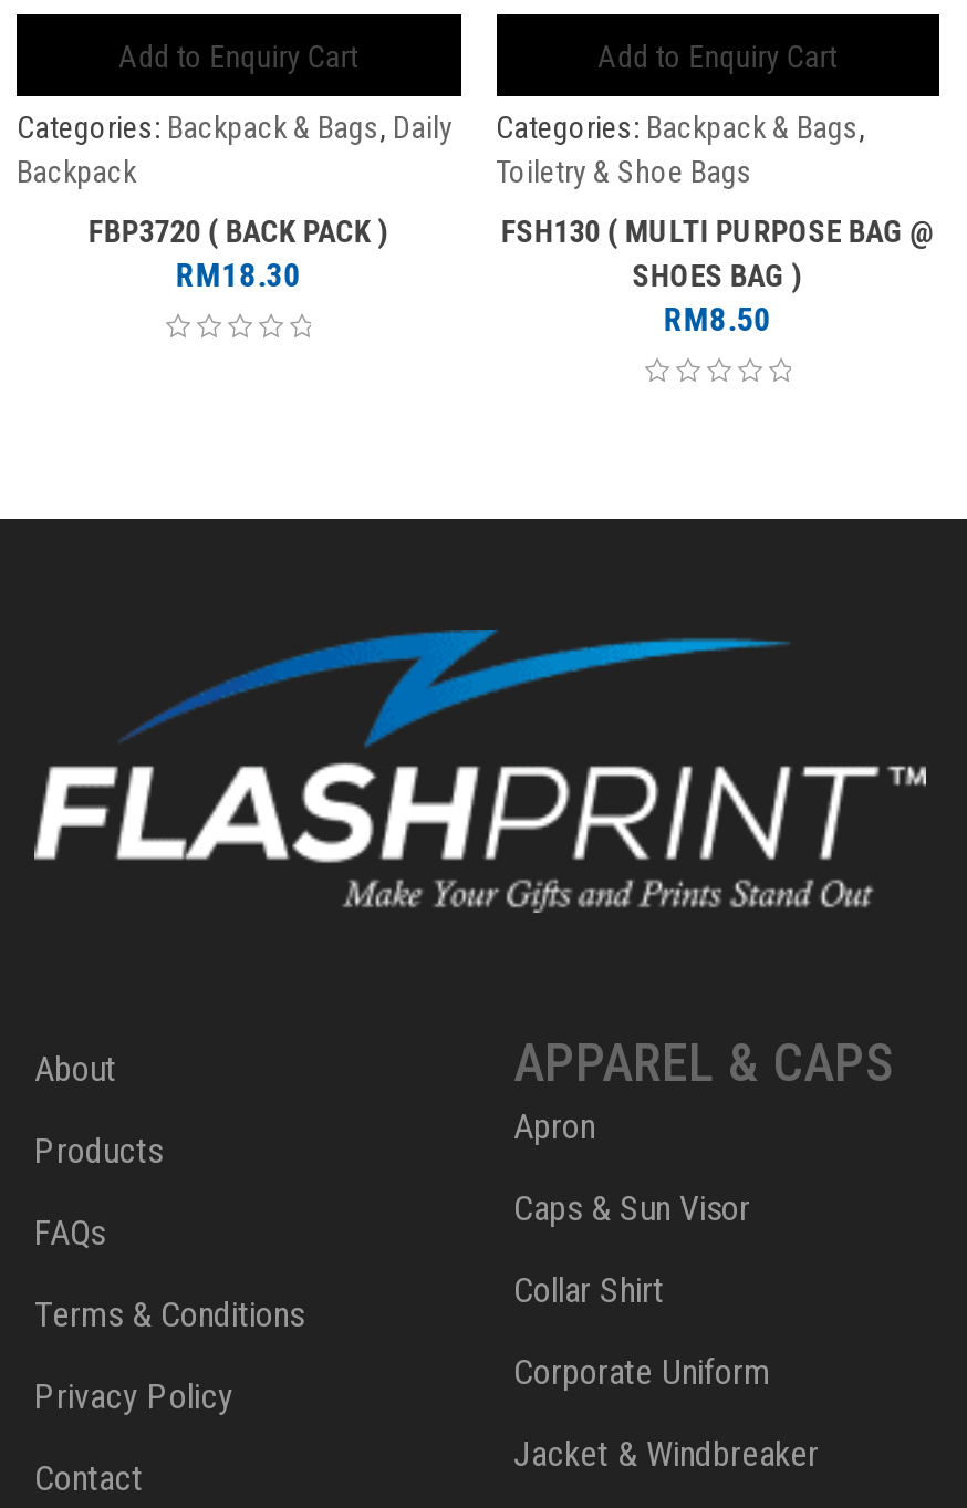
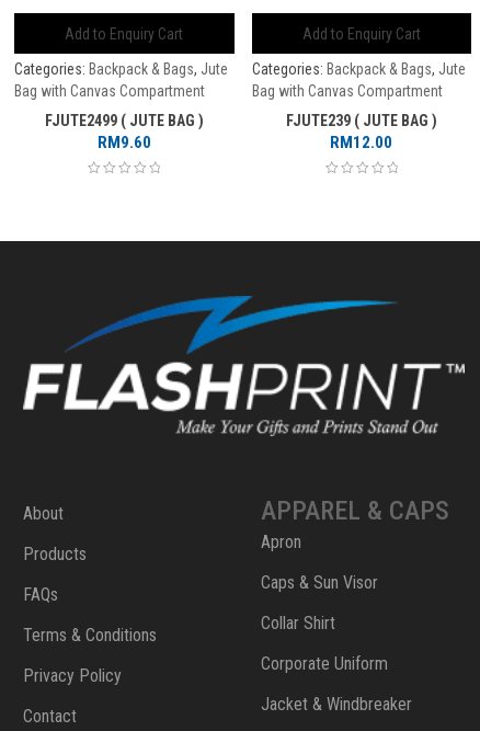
- Categories: Backpack & Bags, Daily
- Backpack
+ Categories: Backpack & Bags, Jute
+ Bag with Canvas Compartment

- Categories: Backpack & Bags,
- Toiletry & Shoe Bags
+ Categories: Backpack & Bags, Jute
+ Bag with Canvas Compartment

- FBP3720 ( BACK PACK )
- RM18.30
+ FJUTE2499 ( JUTE BAG )
+ RM9.60

- FSH130 ( MULTI PURPOSE BAG @
- SHOES BAG )
- RM8.50
+ FJUTE239 ( JUTE BAG )
+ RM12.00
